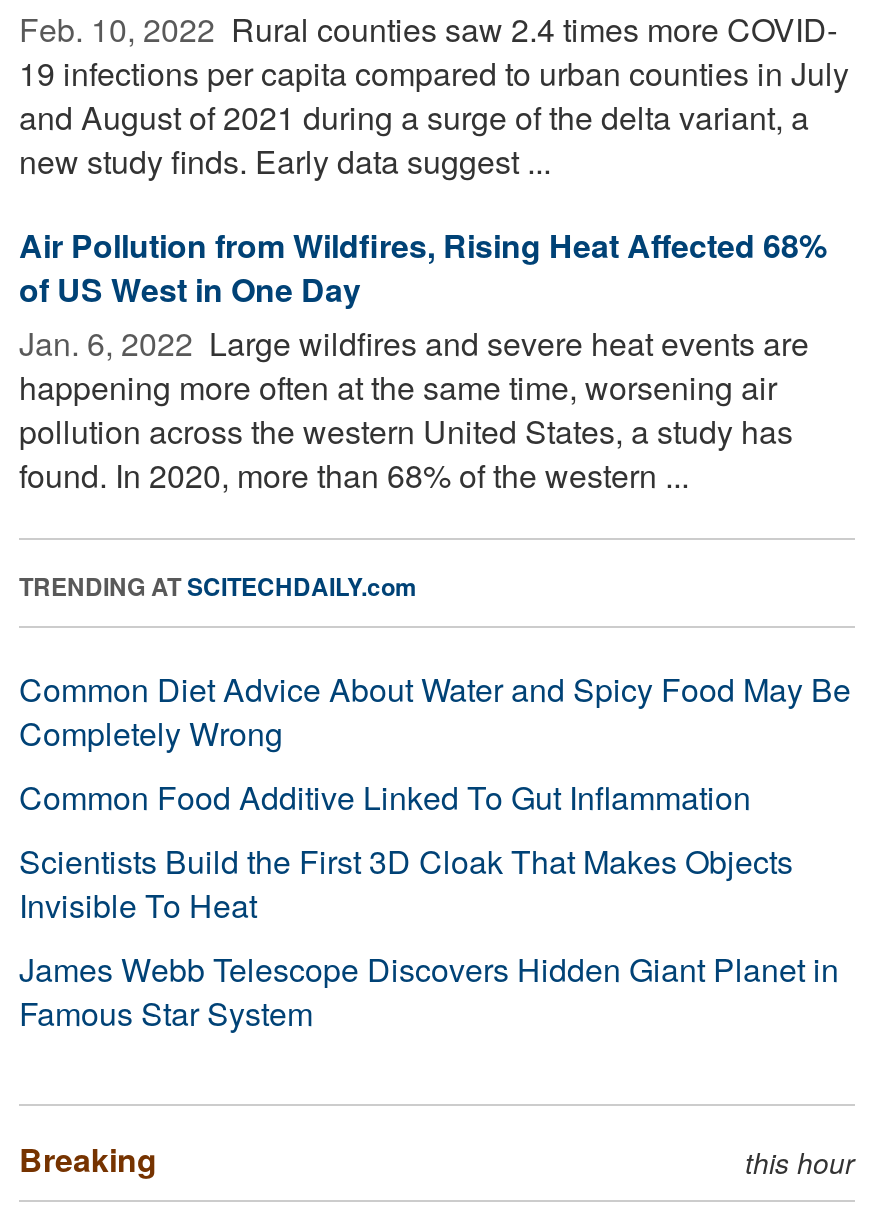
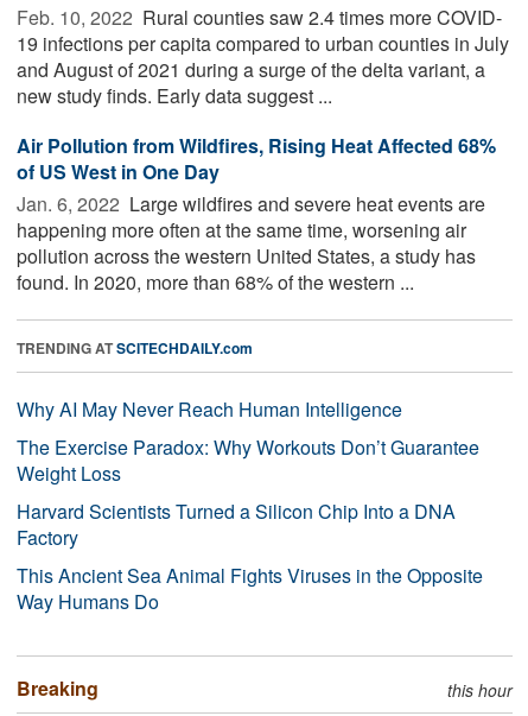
- Common Diet Advice About Water and Spicy Food May Be
- Completely Wrong
- Common Food Additive Linked To Gut Inflammation
- Scientists Build the First 3D Cloak That Makes Objects
- Invisible To Heat
- James Webb Telescope Discovers Hidden Giant Planet in
- Famous Star System
+ Why AI May Never Reach Human Intelligence
+ The Exercise Paradox: Why Workouts Don’t Guarantee
+ Weight Loss
+ Harvard Scientists Turned a Silicon Chip Into a DNA
+ Factory
+ This Ancient Sea Animal Fights Viruses in the Opposite
+ Way Humans Do
